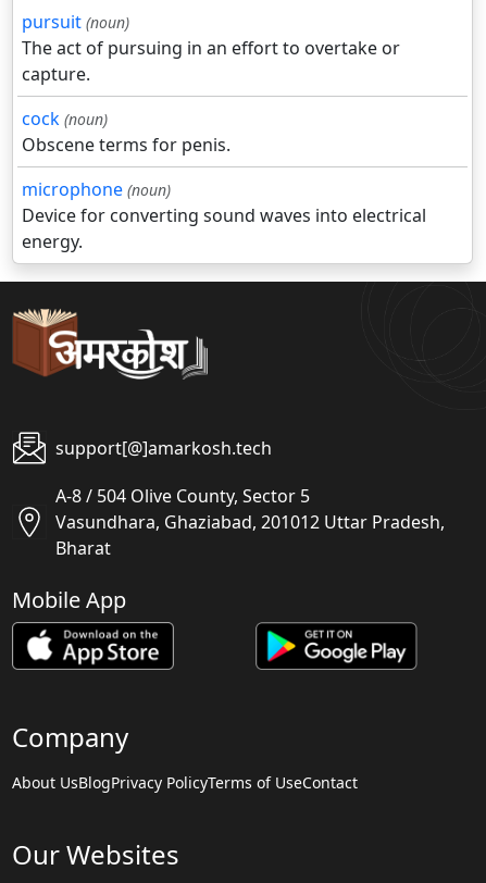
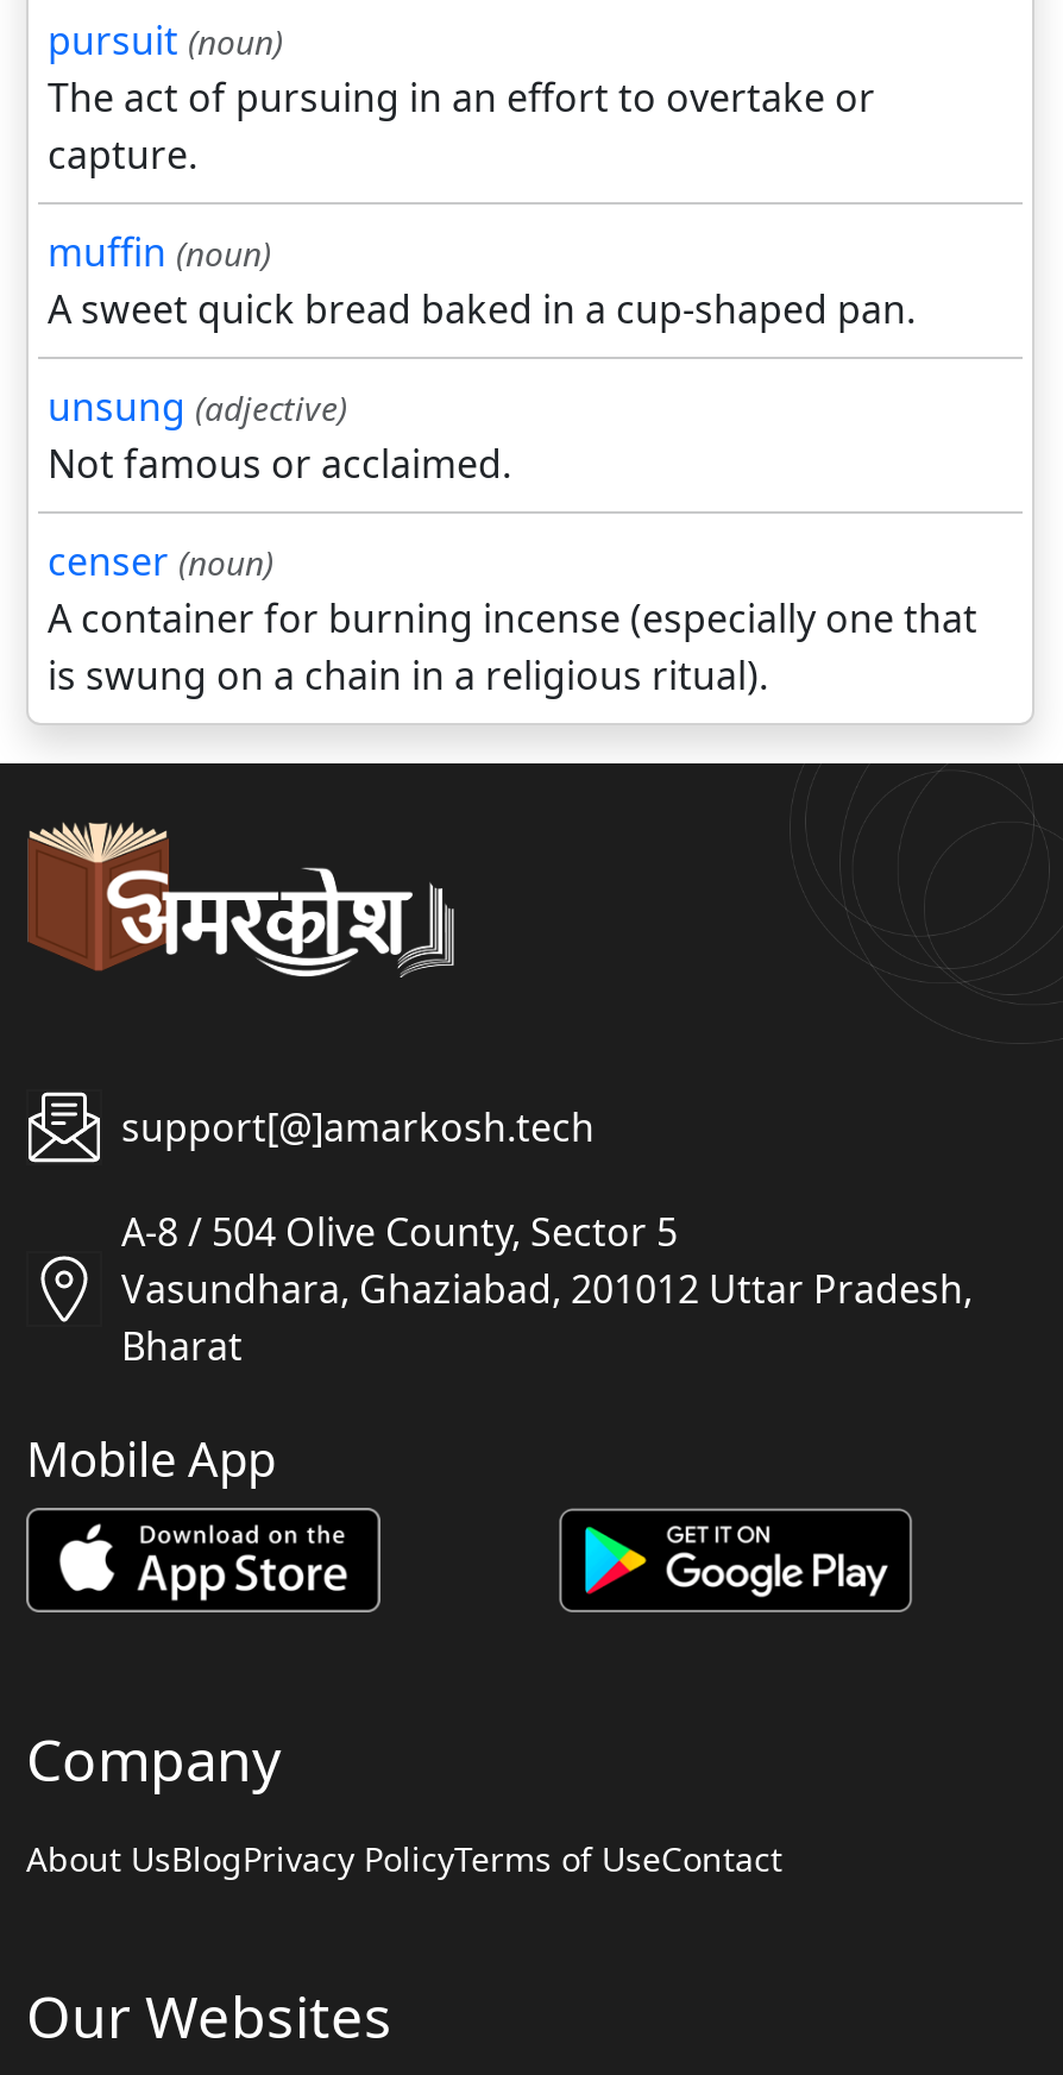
- cock (noun)
- Obscene terms for penis.
- microphone (noun)
- Device for converting sound waves into electrical
- energy.
+ muffin (noun)
+ A sweet quick bread baked in a cup-shaped pan.
+ unsung (adjective)
+ Not famous or acclaimed.
+ censer (noun)
+ A container for burning incense (especially one that
+ is swung on a chain in a religious ritual).
